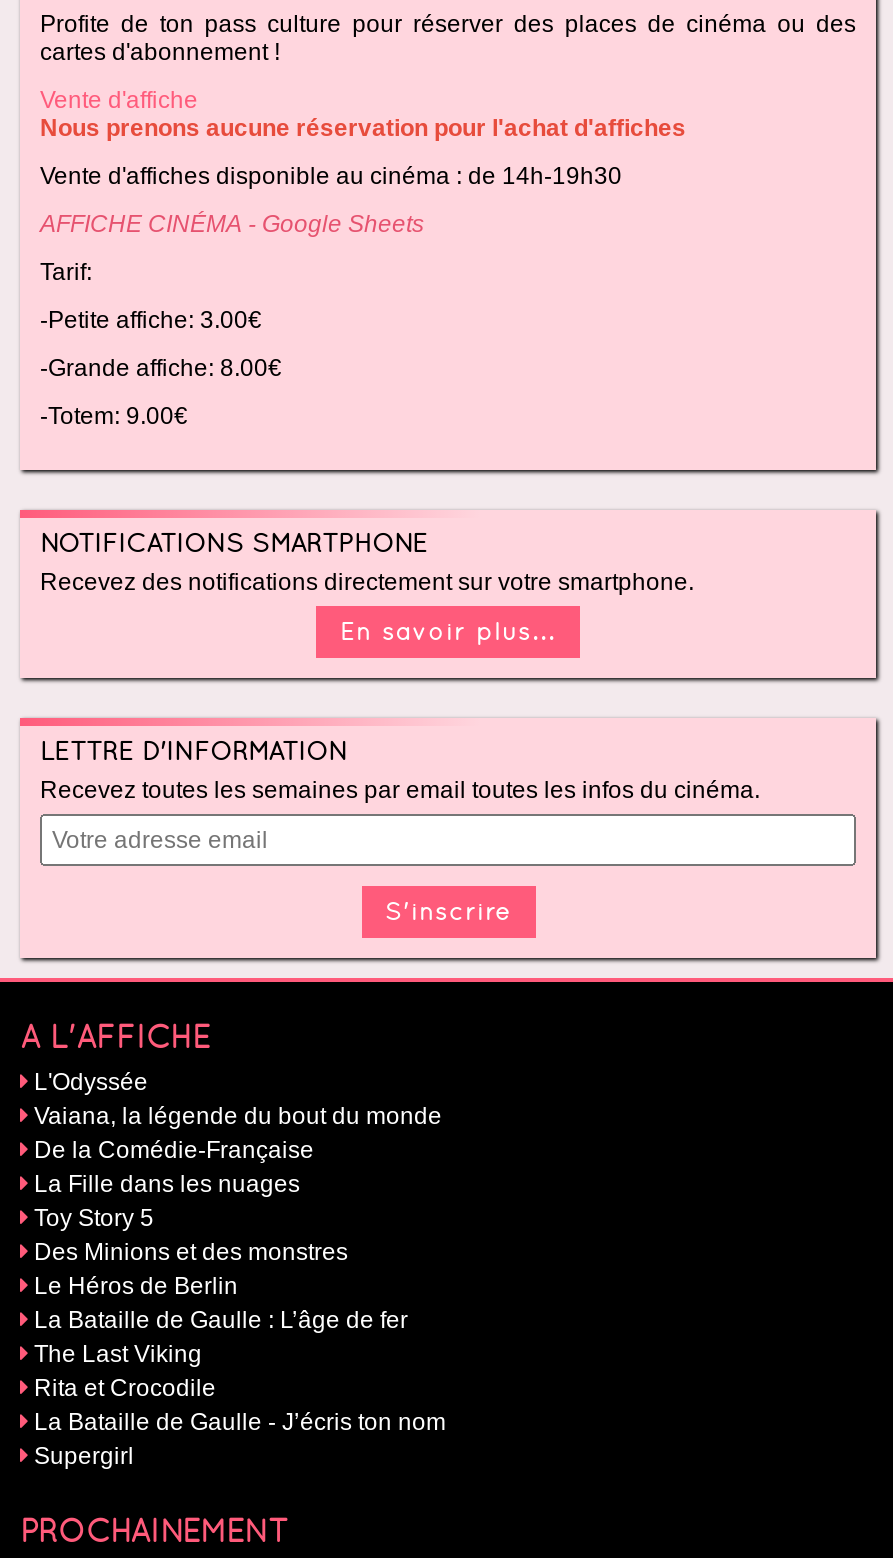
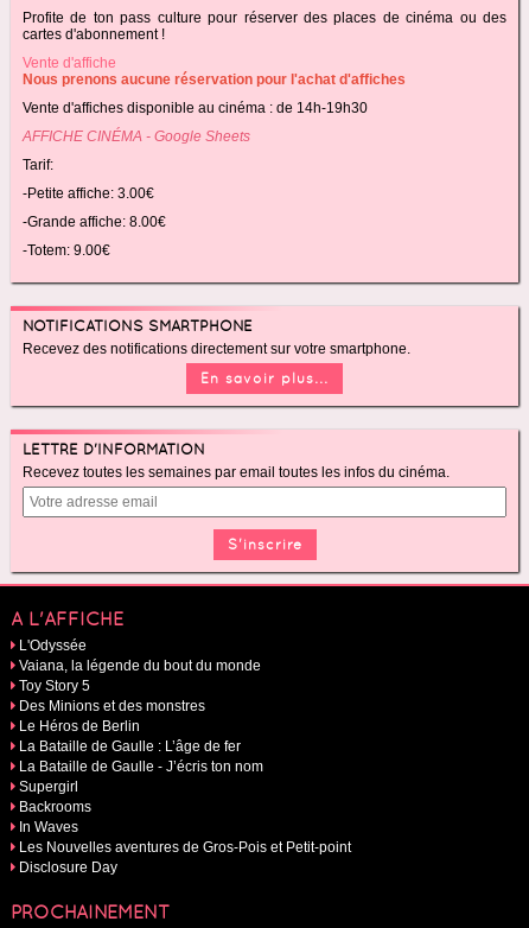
- De la Comédie-Française
- La Fille dans les nuages

moved up: Toy Story 5 | Des Minions et des monstres | Le Héros de Berlin | La Bataille de Gaulle : L’âge de fer

- The Last Viking
- Rita et Crocodile

moved up: La Bataille de Gaulle - J’écris ton nom | Supergirl

+ Backrooms
+ In Waves
+ Les Nouvelles aventures de Gros-Pois et Petit-point
+ Disclosure Day
